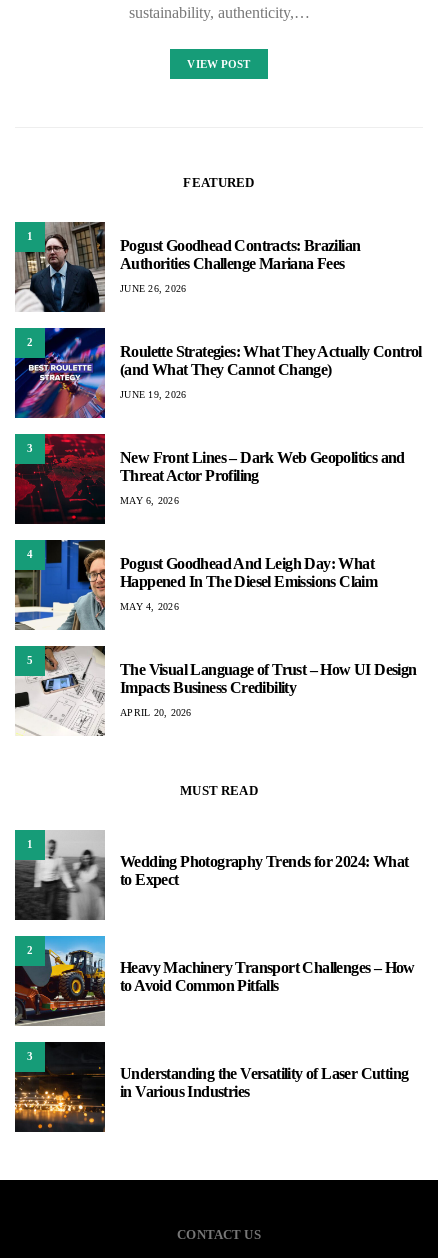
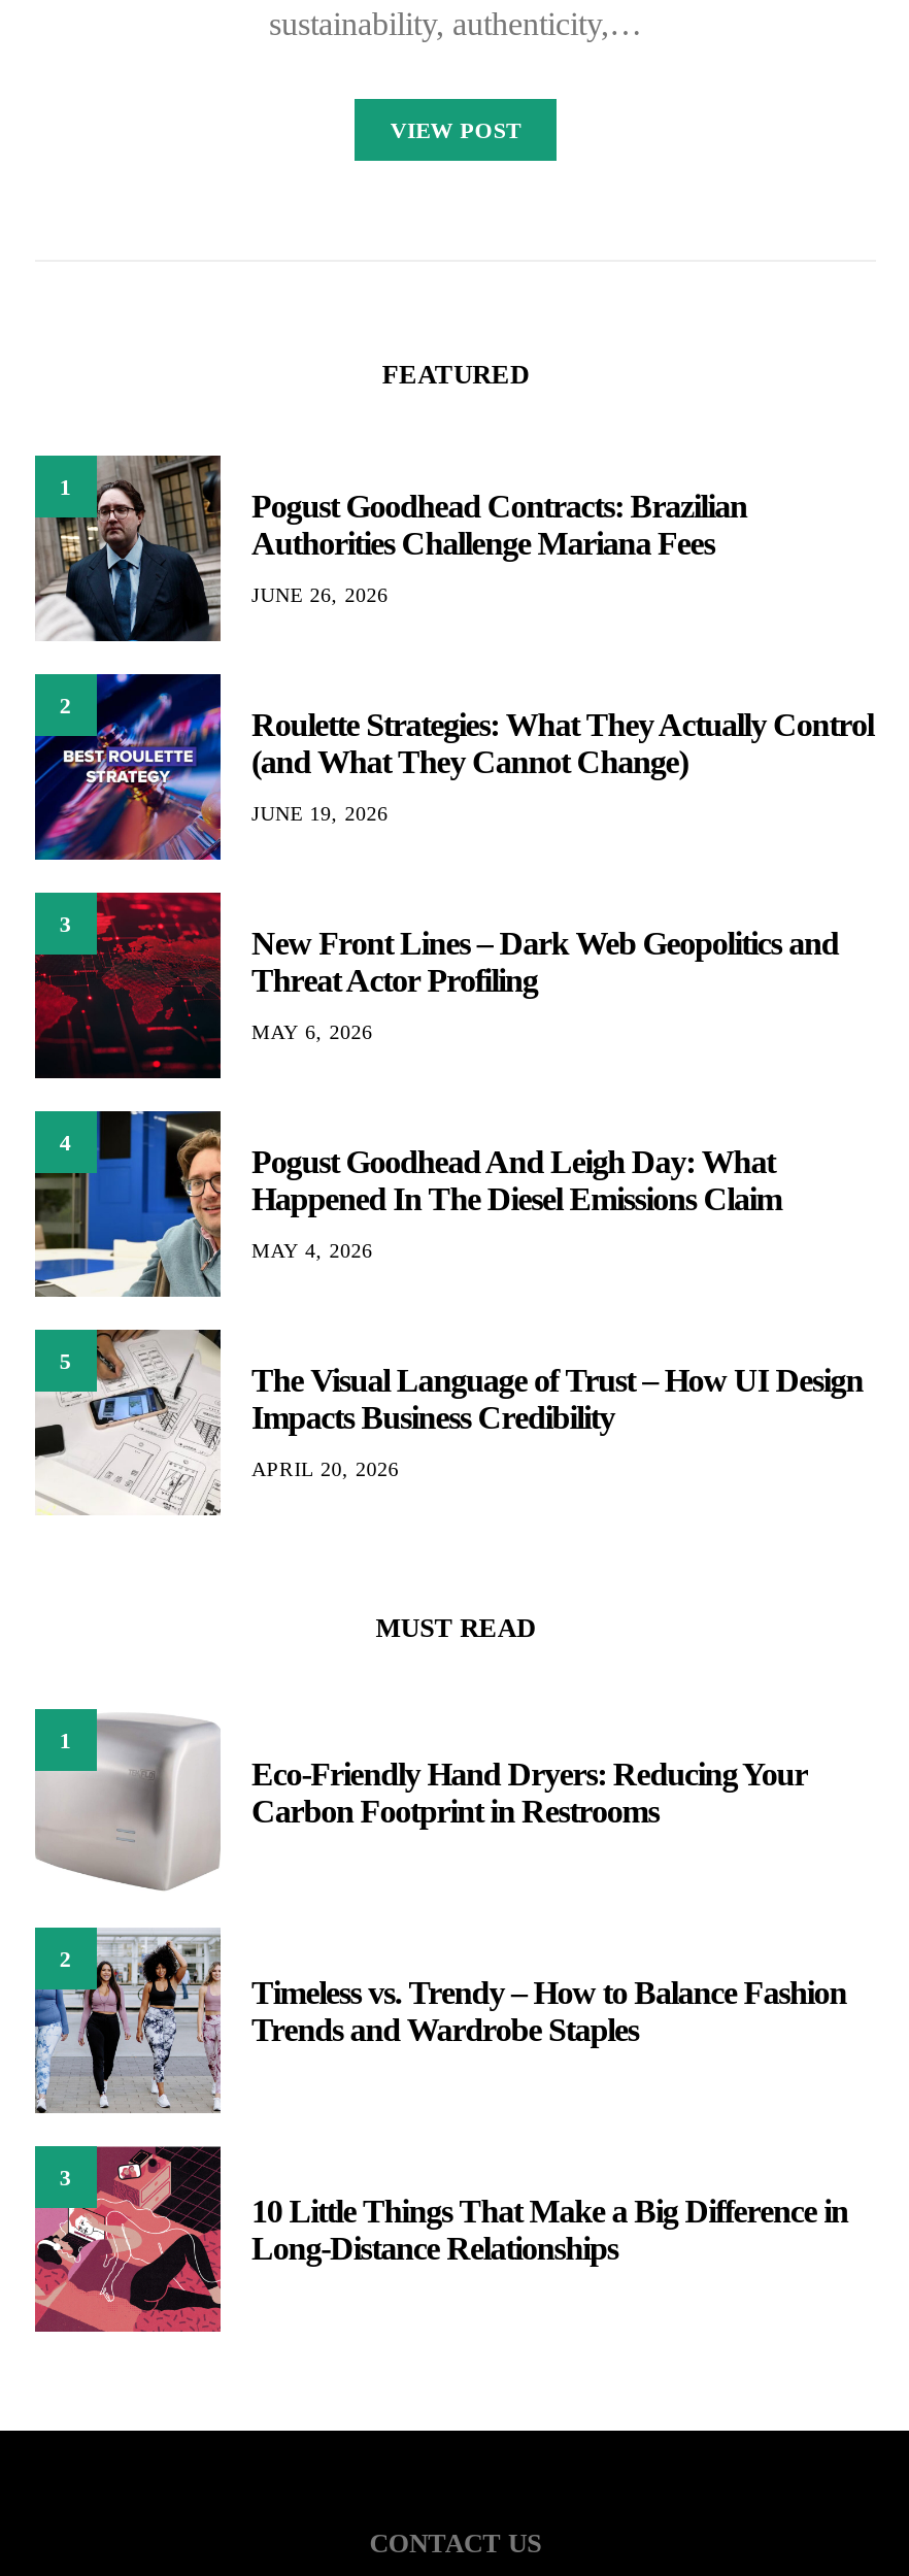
- [image]
- Wedding Photography Trends for 2024: What
- to Expect
+ [image]
+ Eco-Friendly Hand Dryers: Reducing Your
+ Carbon Footprint in Restrooms

- [image]
- Heavy Machinery Transport Challenges – How
- to Avoid Common Pitfalls
+ [image]
+ Timeless vs. Trendy – How to Balance Fashion
+ Trends and Wardrobe Staples

- [image]
- Understanding the Versatility of Laser Cutting
- in Various Industries
+ [image]
+ 10 Little Things That Make a Big Difference in
+ Long-Distance Relationships
